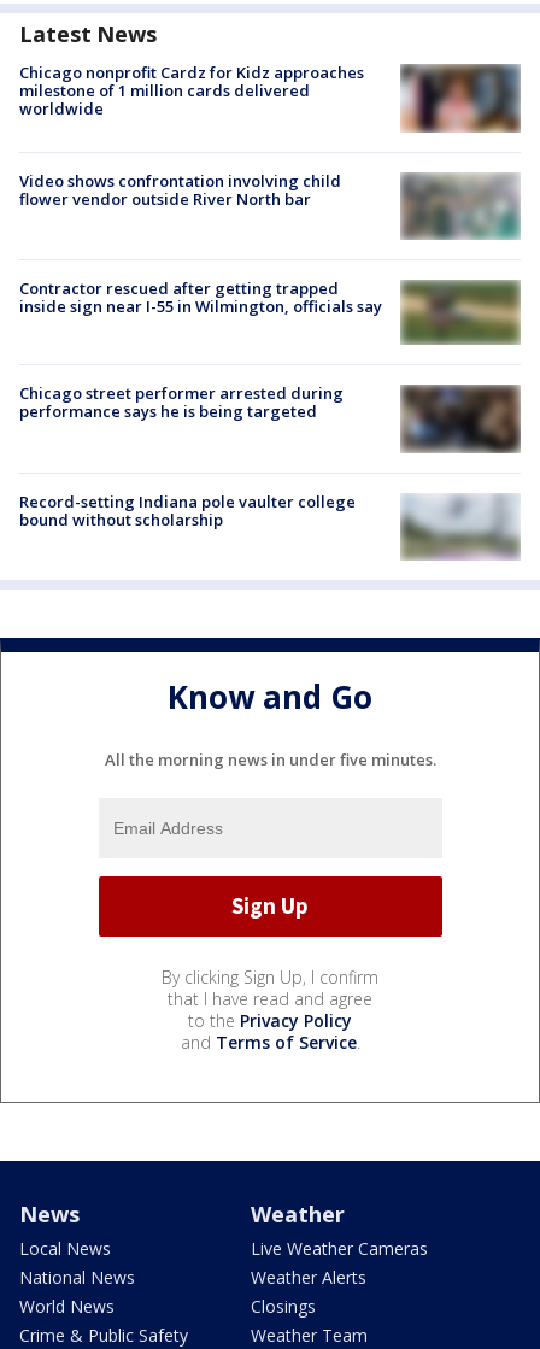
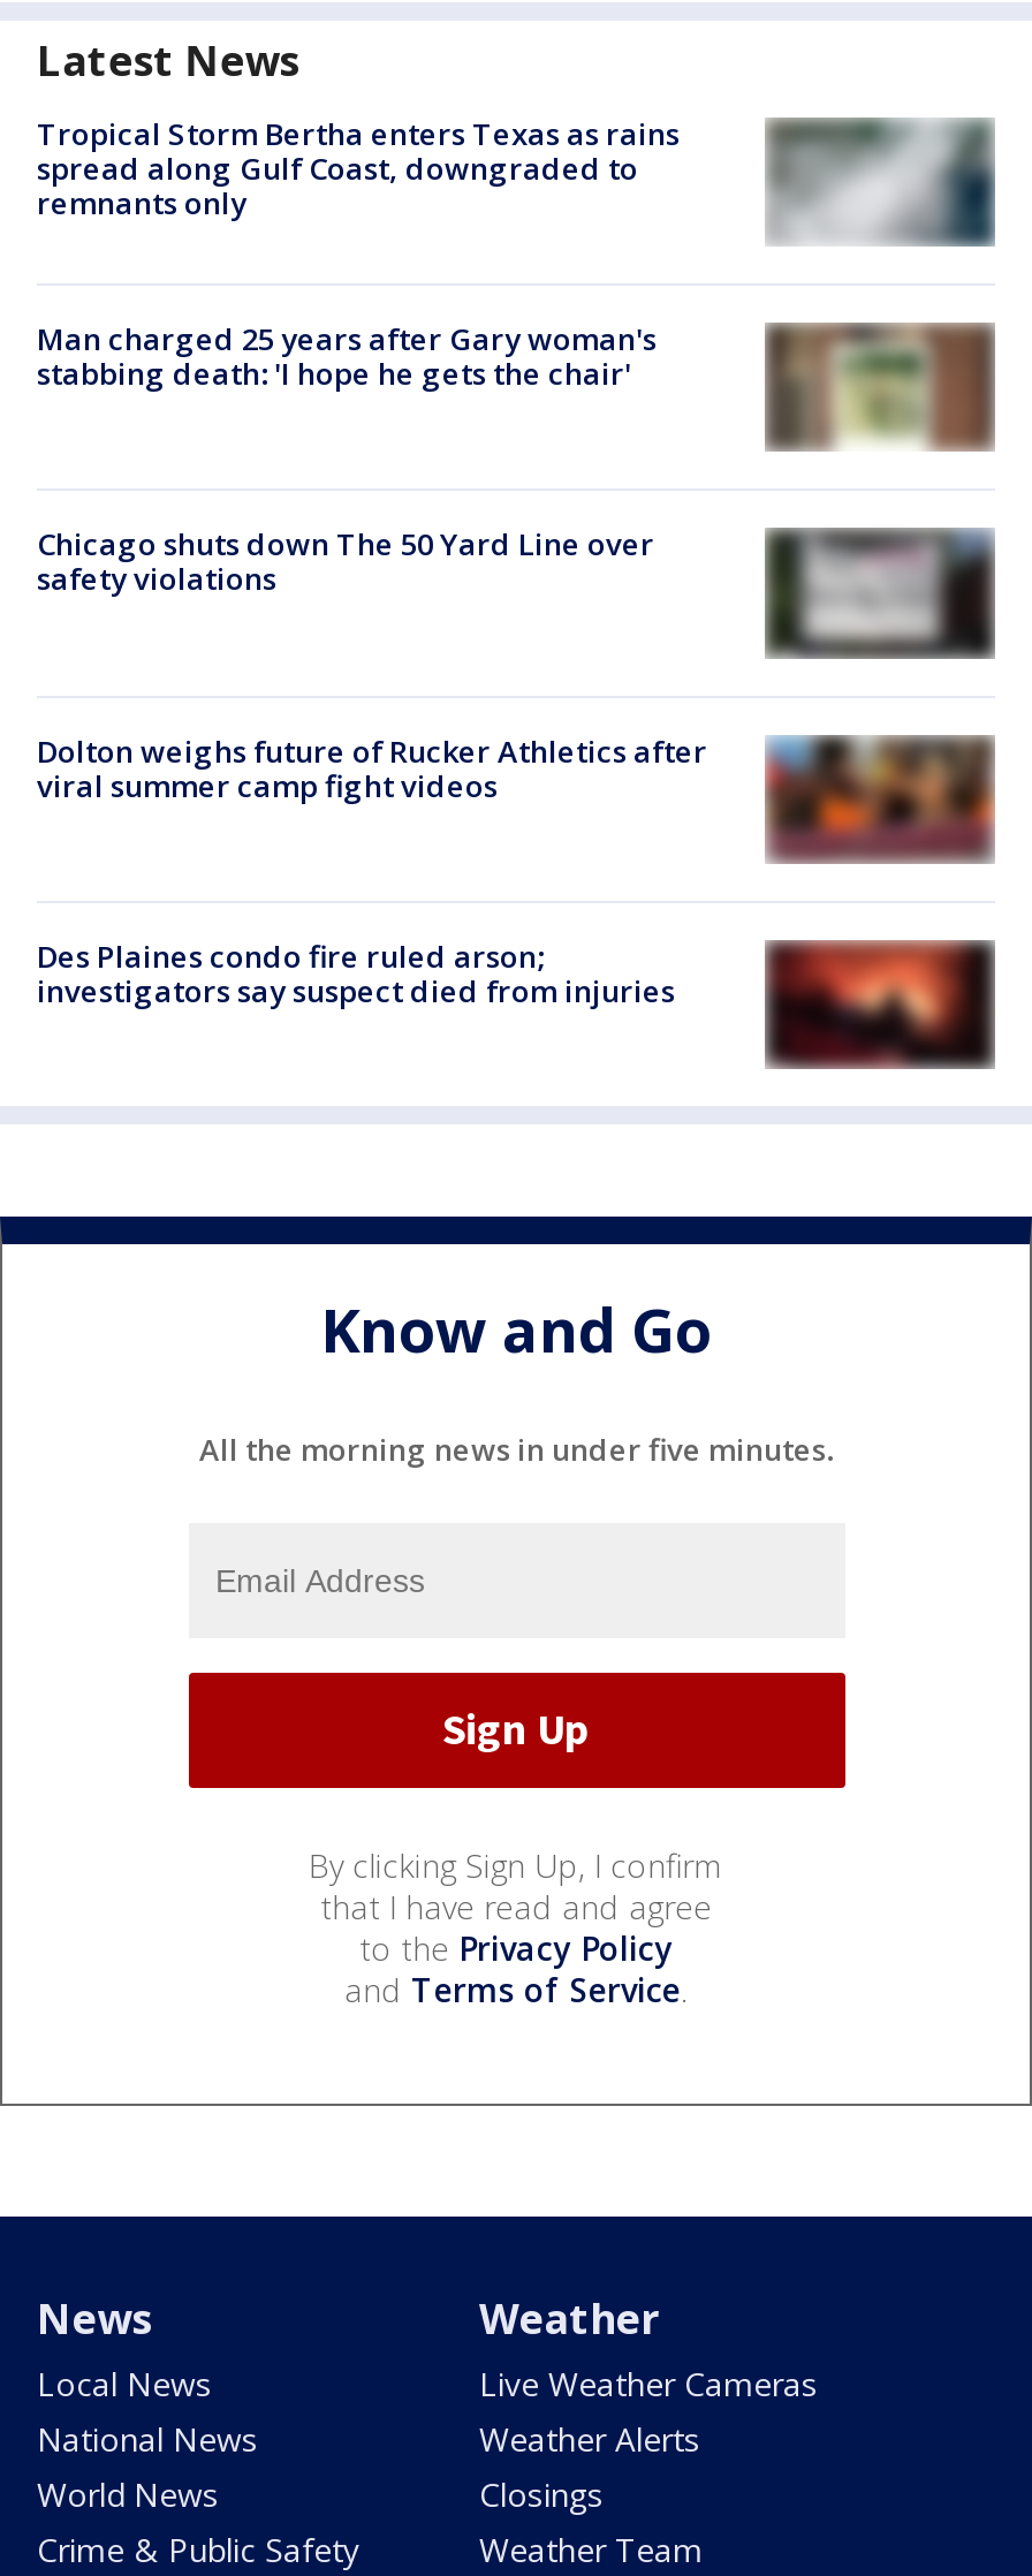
- [image]
- Chicago nonprofit Cardz for Kidz approaches
- milestone of 1 million cards delivered
- worldwide
+ [image]
+ Tropical Storm Bertha enters Texas as rains
+ spread along Gulf Coast, downgraded to
+ remnants only

- Video shows confrontation involving child
- flower vendor outside River North bar
+ Man charged 25 years after Gary woman's
+ stabbing death: 'I hope he gets the chair'

- [image]
+ [image]

- Contractor rescued after getting trapped
- inside sign near I-55 in Wilmington, officials say
+ Chicago shuts down The 50 Yard Line over
+ safety violations

- [image]
+ [image]

- Chicago street performer arrested during
- performance says he is being targeted
+ Dolton weighs future of Rucker Athletics after
+ viral summer camp fight videos

- [image]
+ [image]

- [image]
- Record-setting Indiana pole vaulter college
- bound without scholarship
+ [image]
+ Des Plaines condo fire ruled arson;
+ investigators say suspect died from injuries
